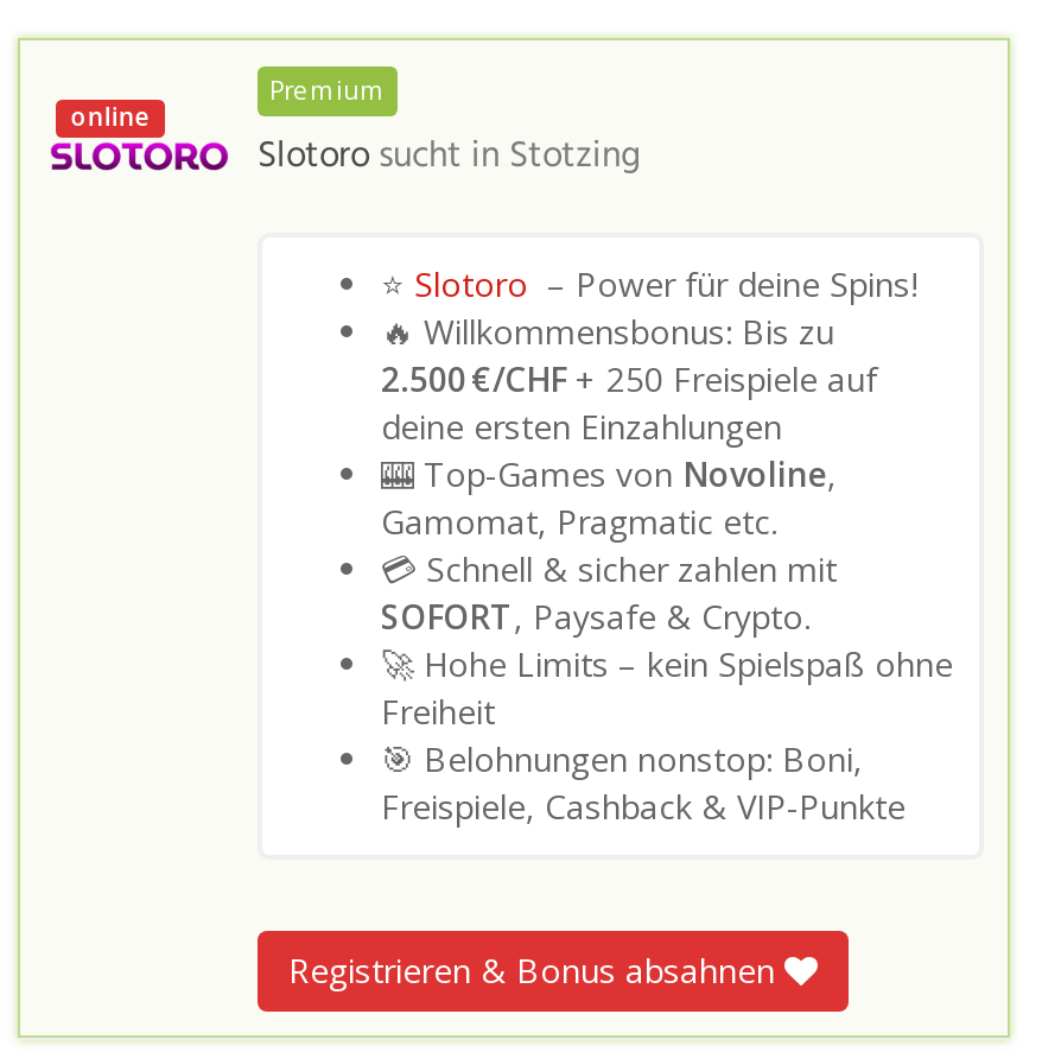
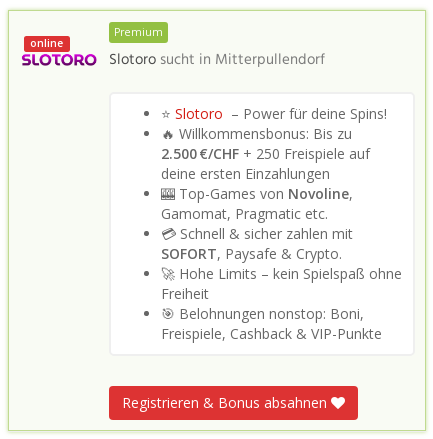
- Slotoro sucht in Stotzing
+ Slotoro sucht in Mitterpullendorf
